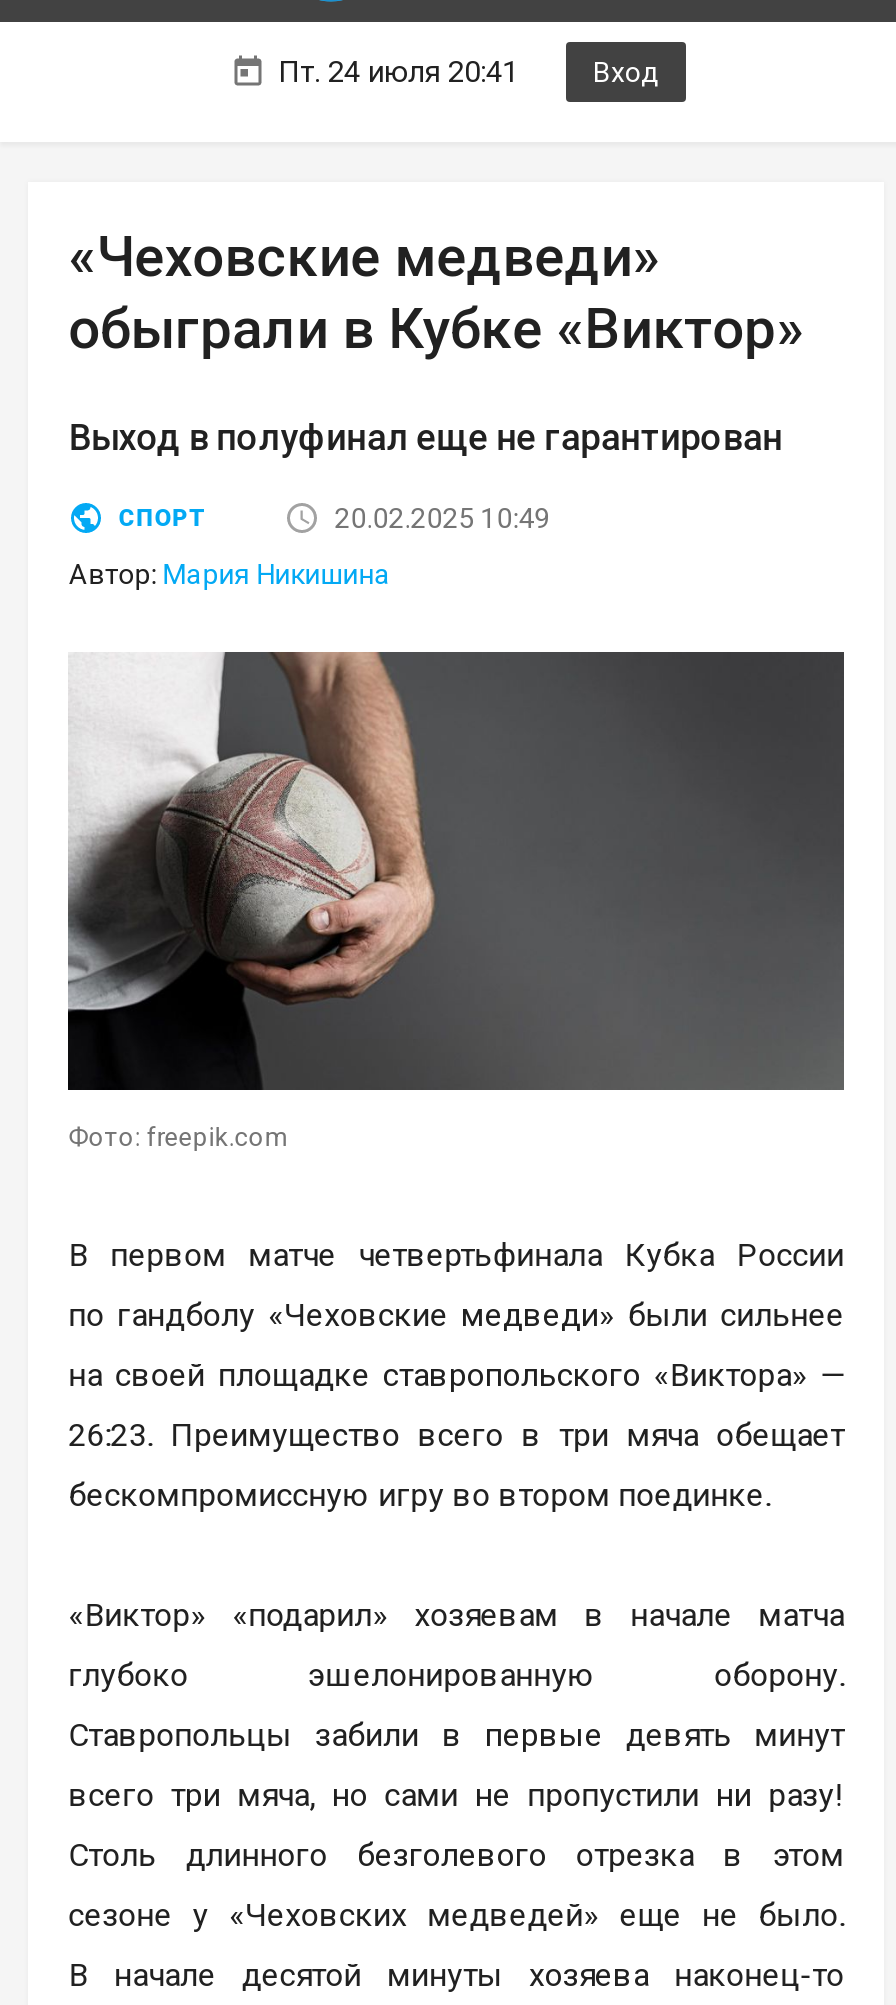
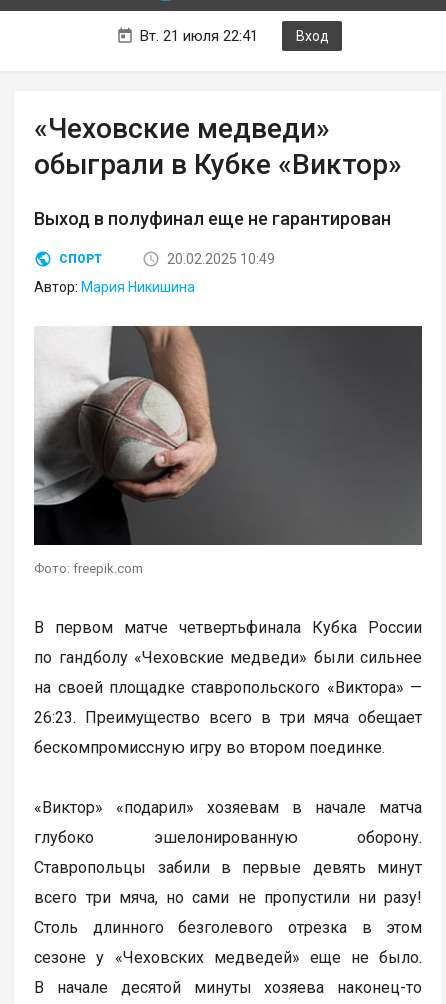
- Пт. 24 июля 20:41
+ Вт. 21 июля 22:41
